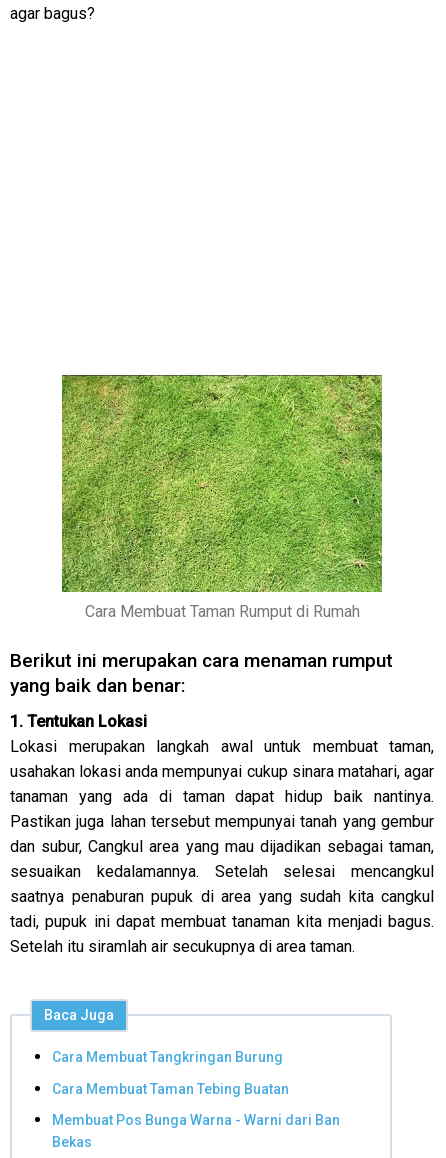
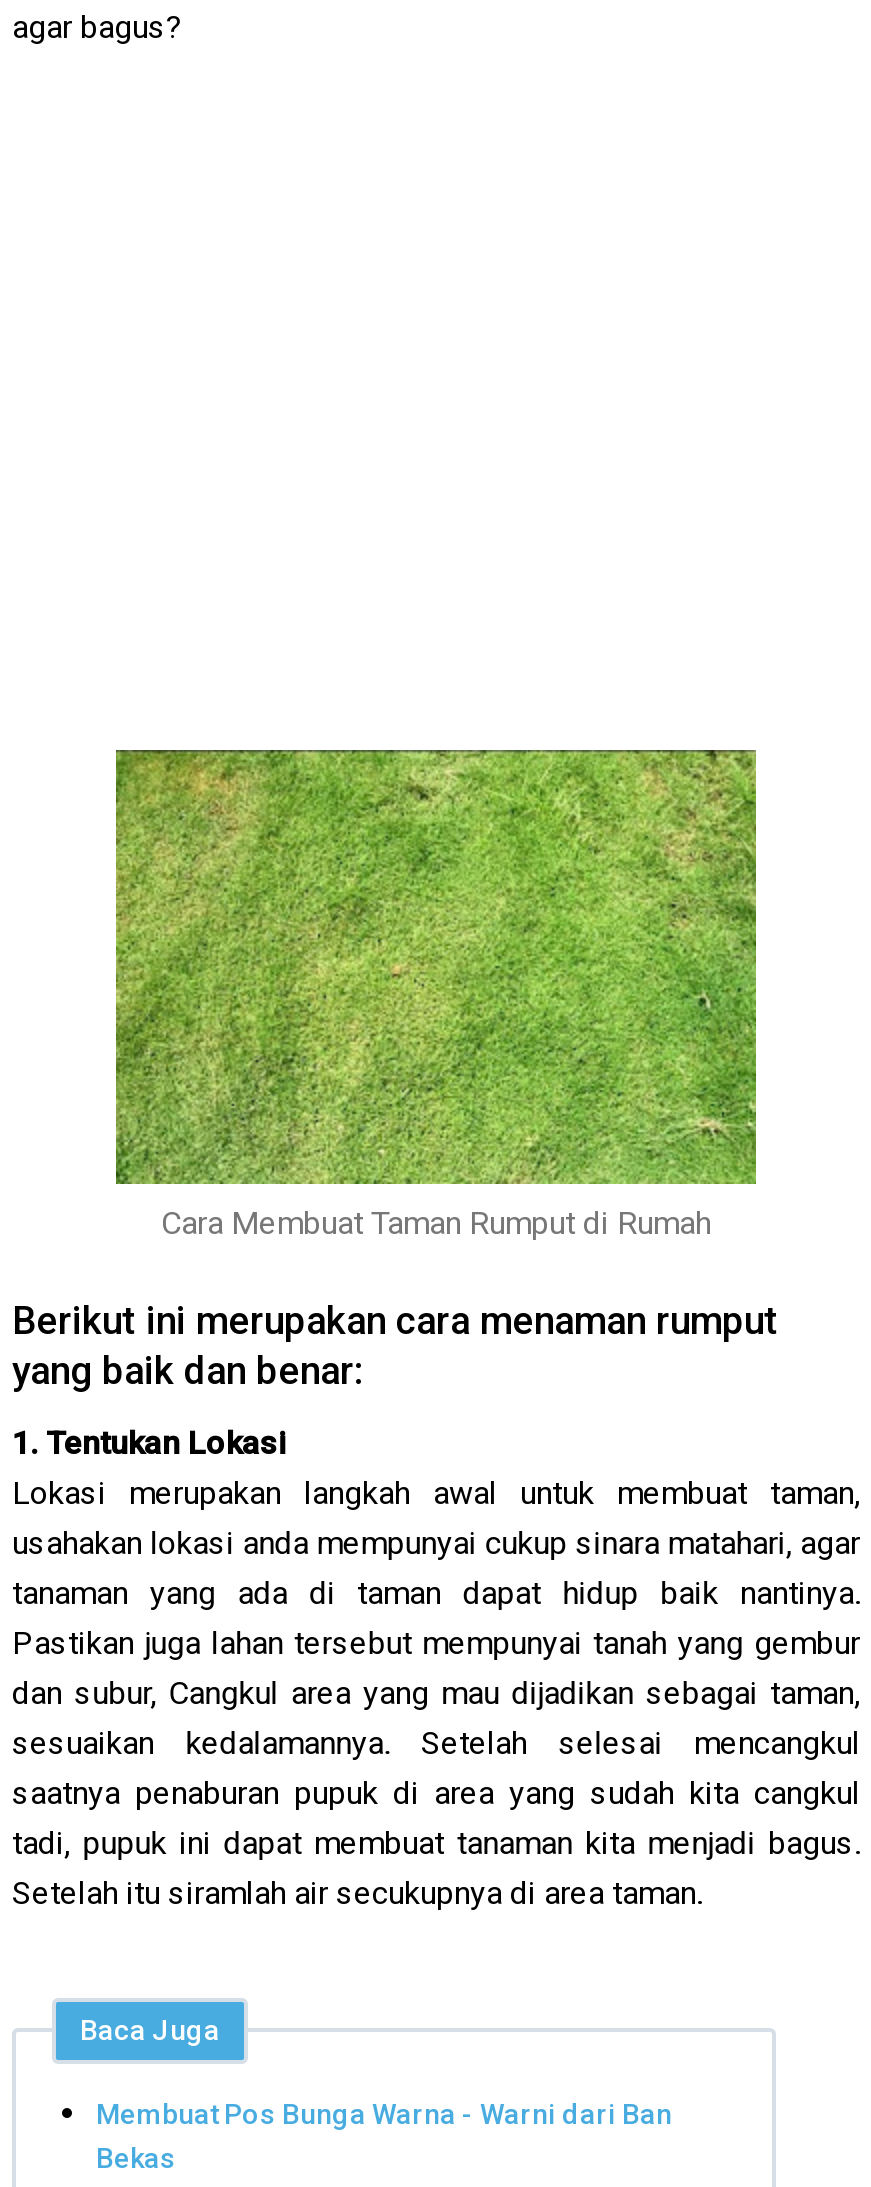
- Cara Membuat Tangkringan Burung
- Cara Membuat Taman Tebing Buatan
